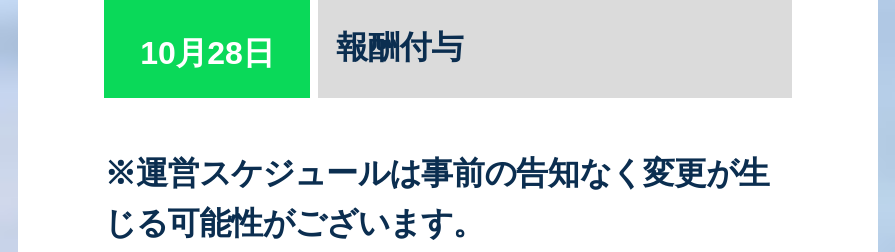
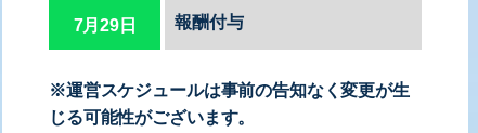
- 10月28日
+ 7月29日
